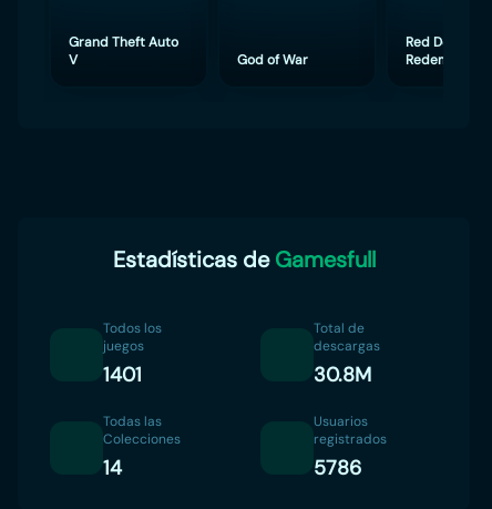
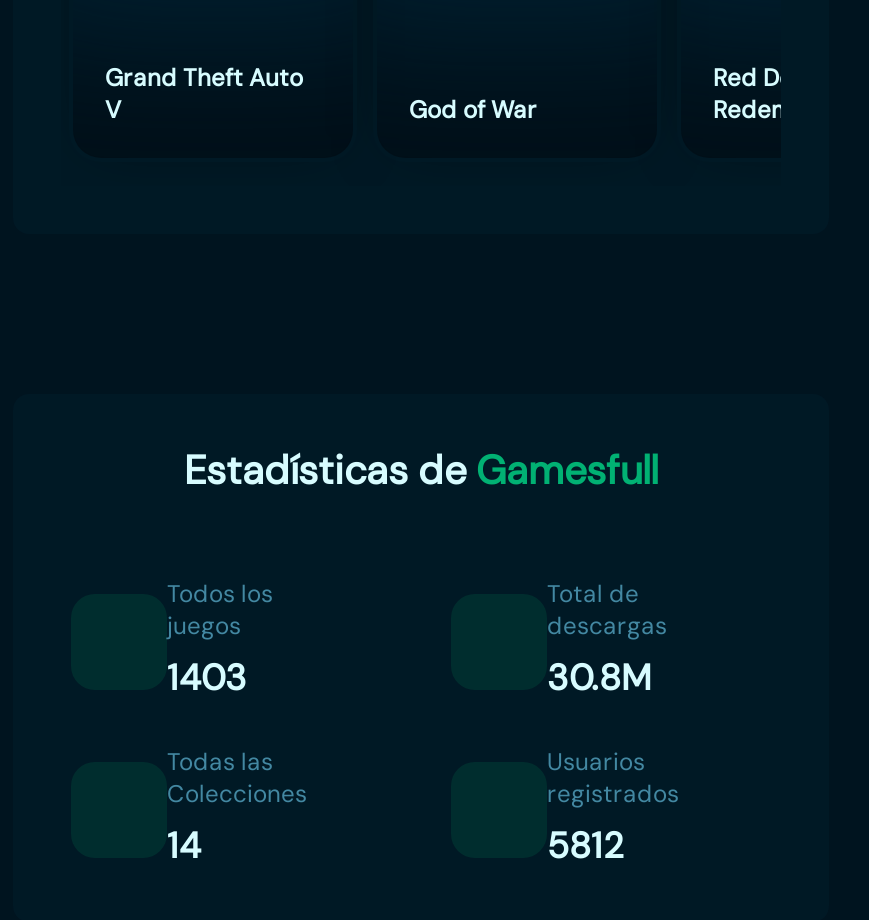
- 1401
+ 1403

- 5786
+ 5812
